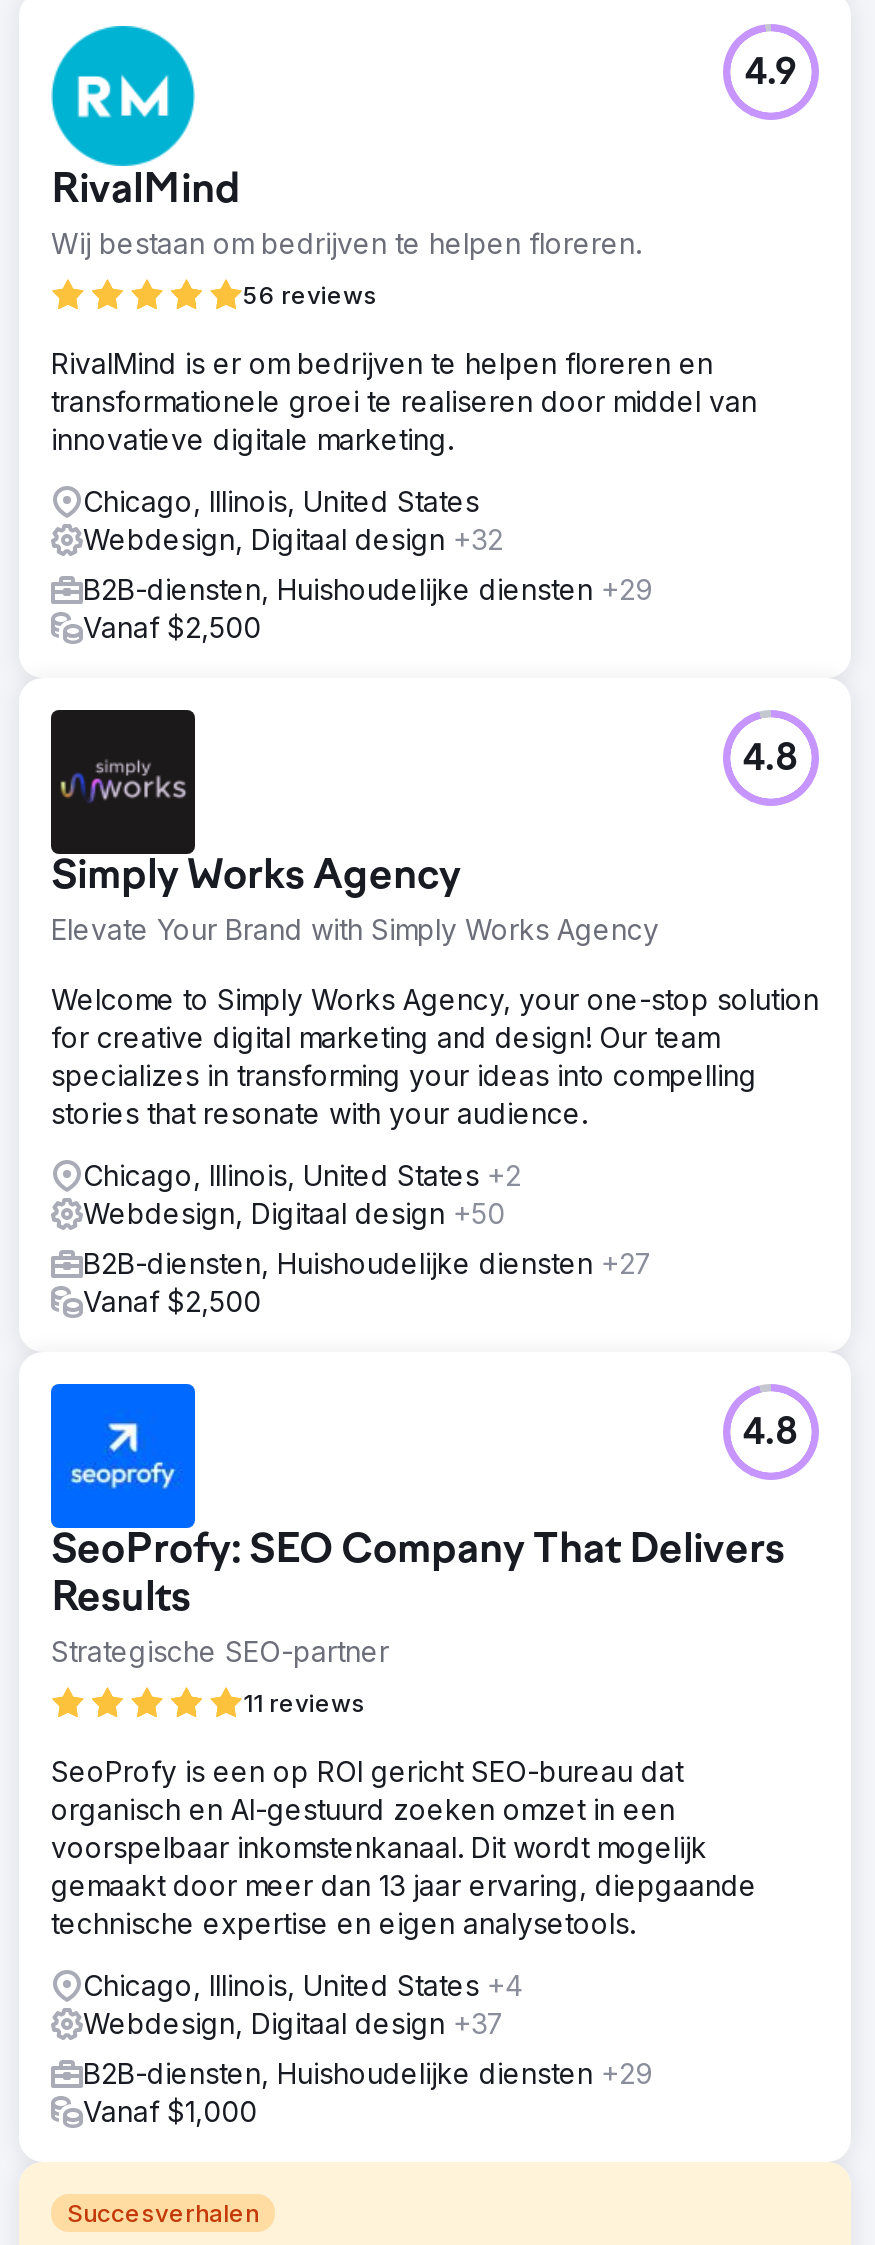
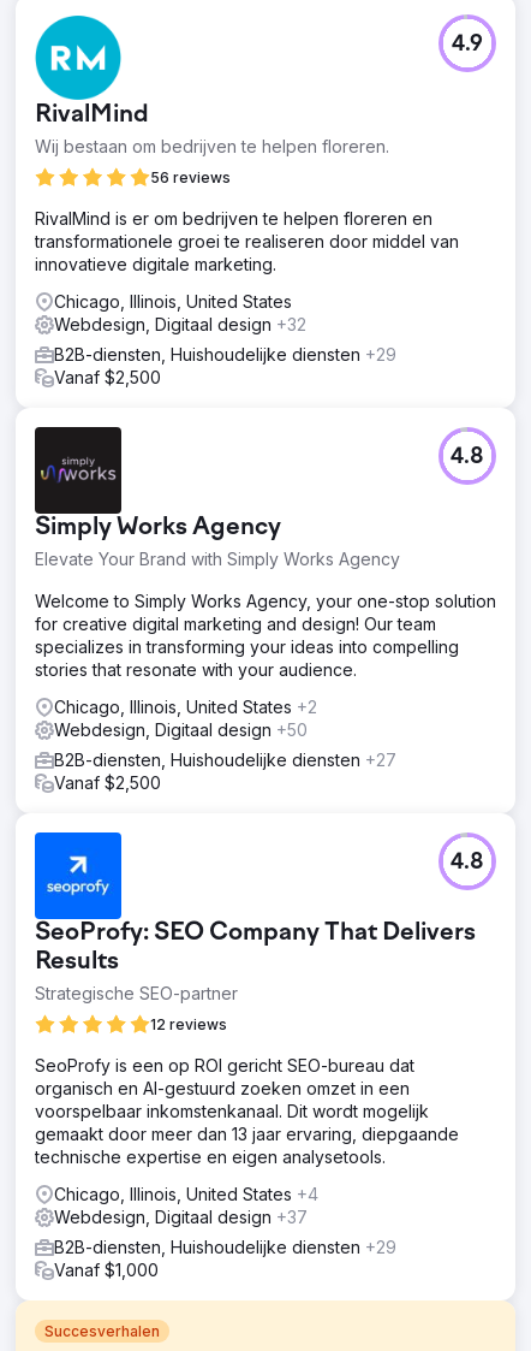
- 11 reviews
+ 12 reviews
